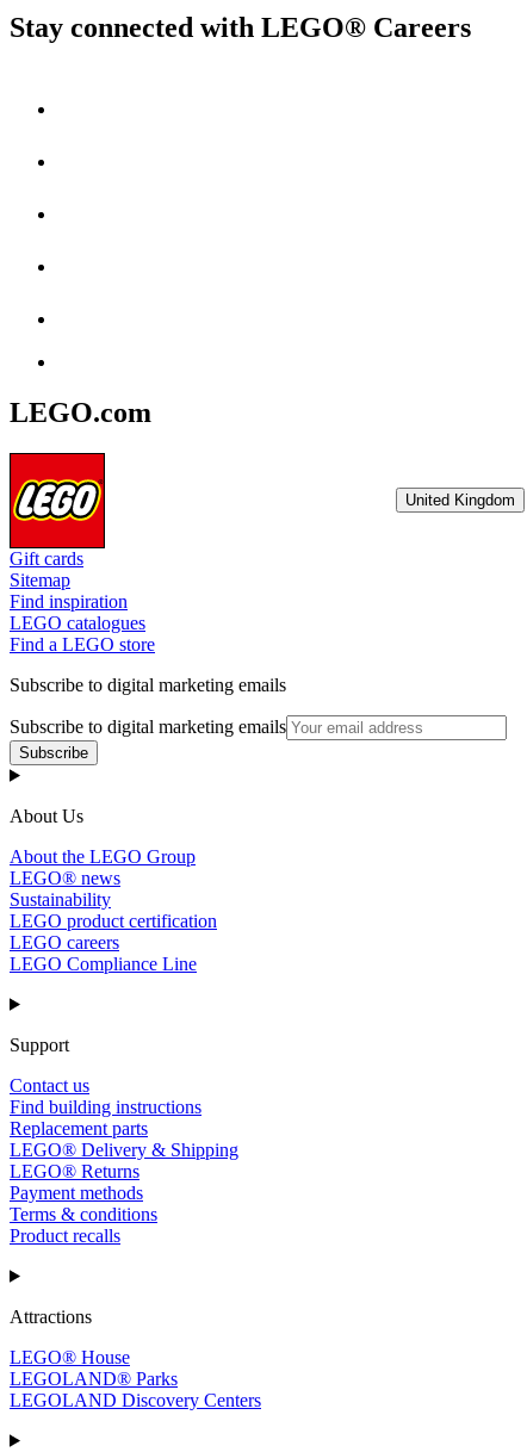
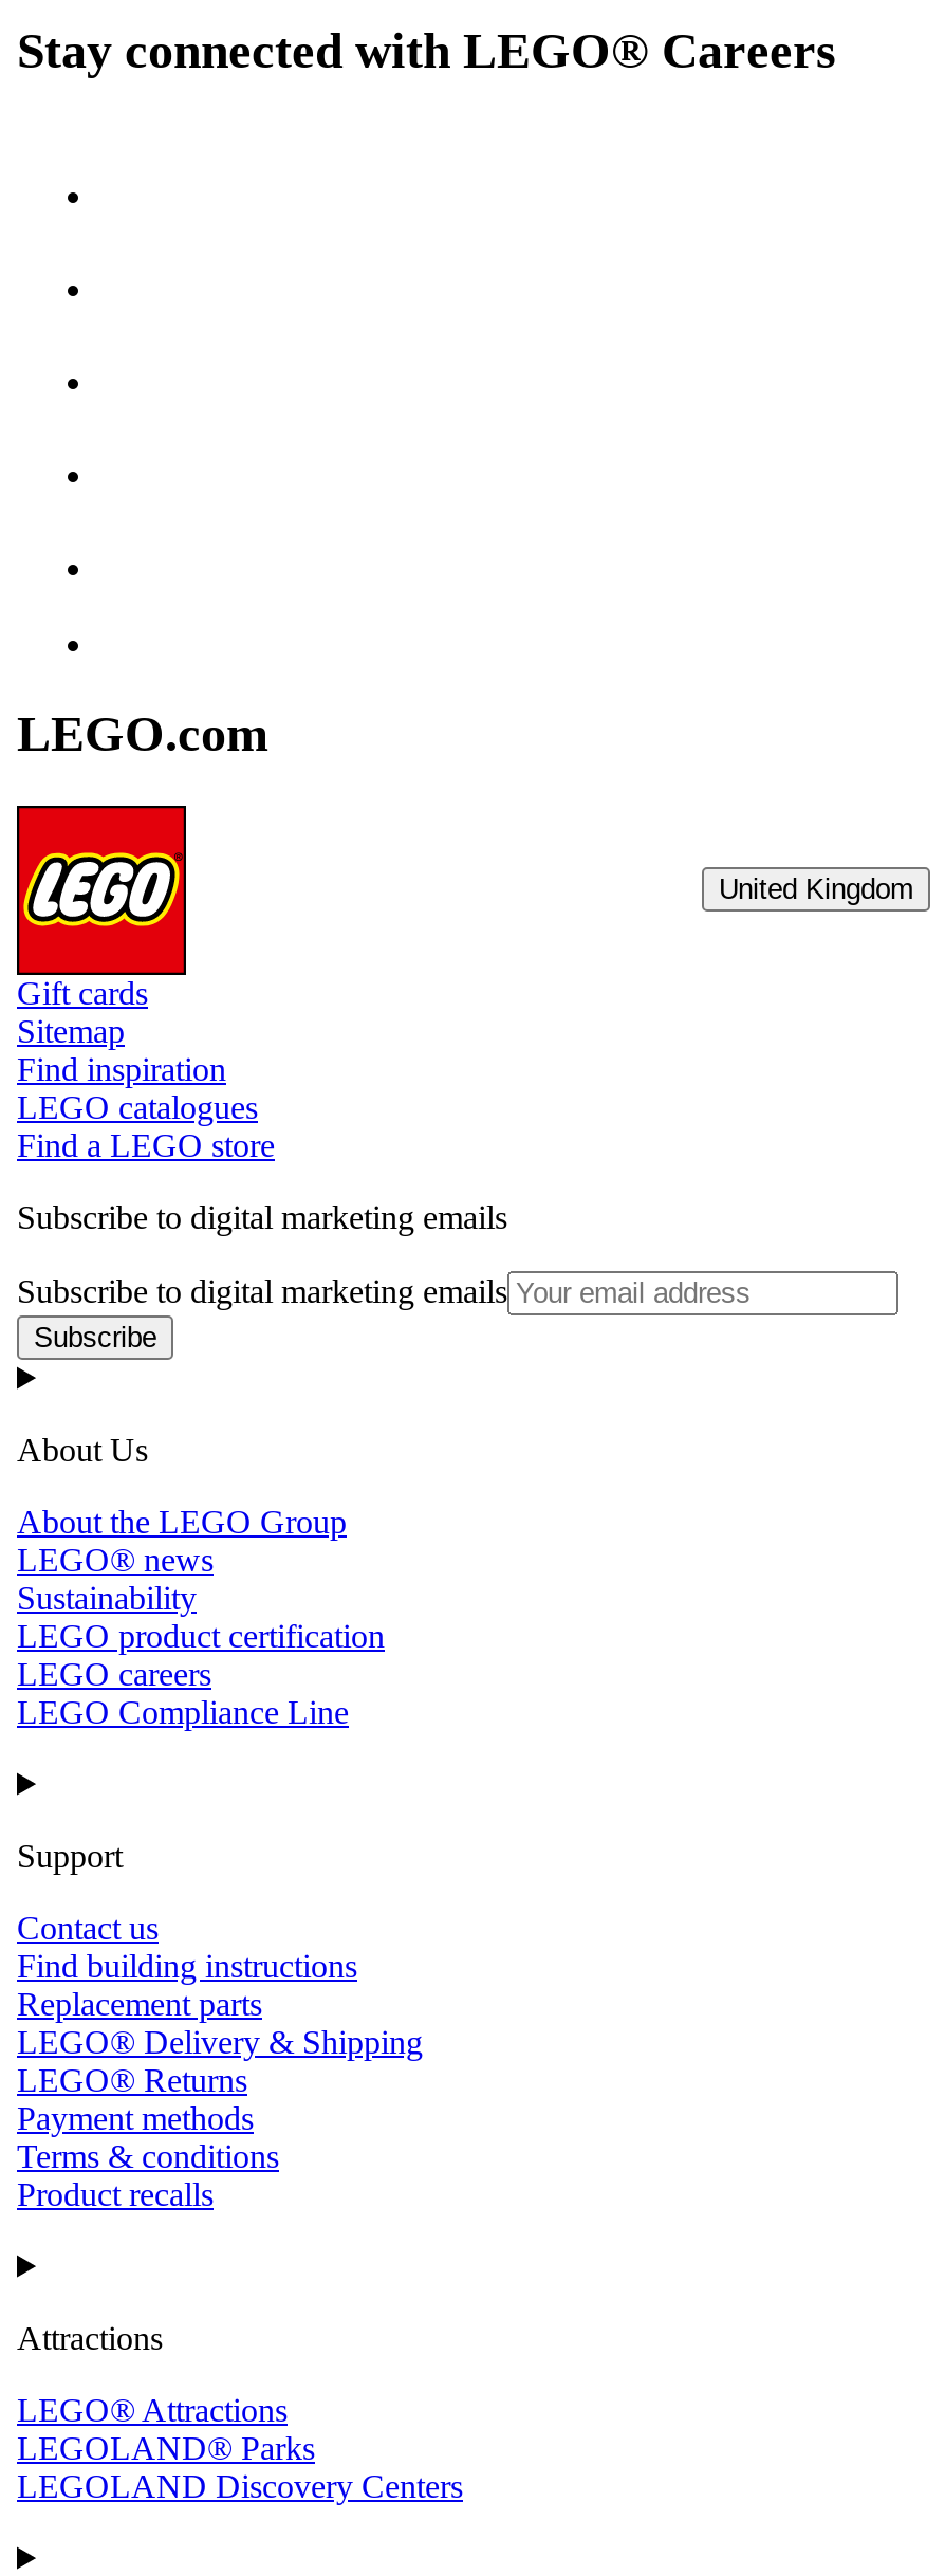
- LEGO® House
+ LEGO® Attractions
